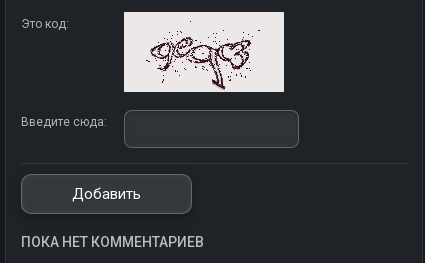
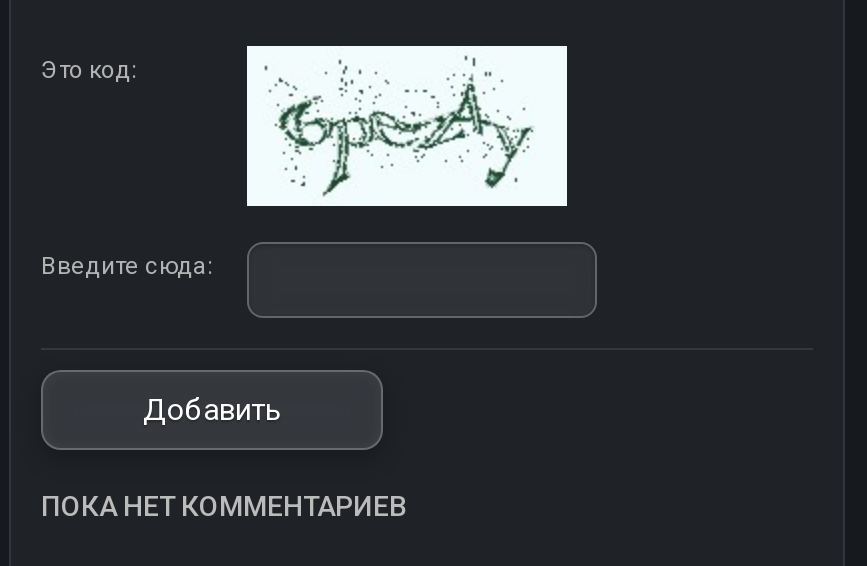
- [image]
+ [image]
